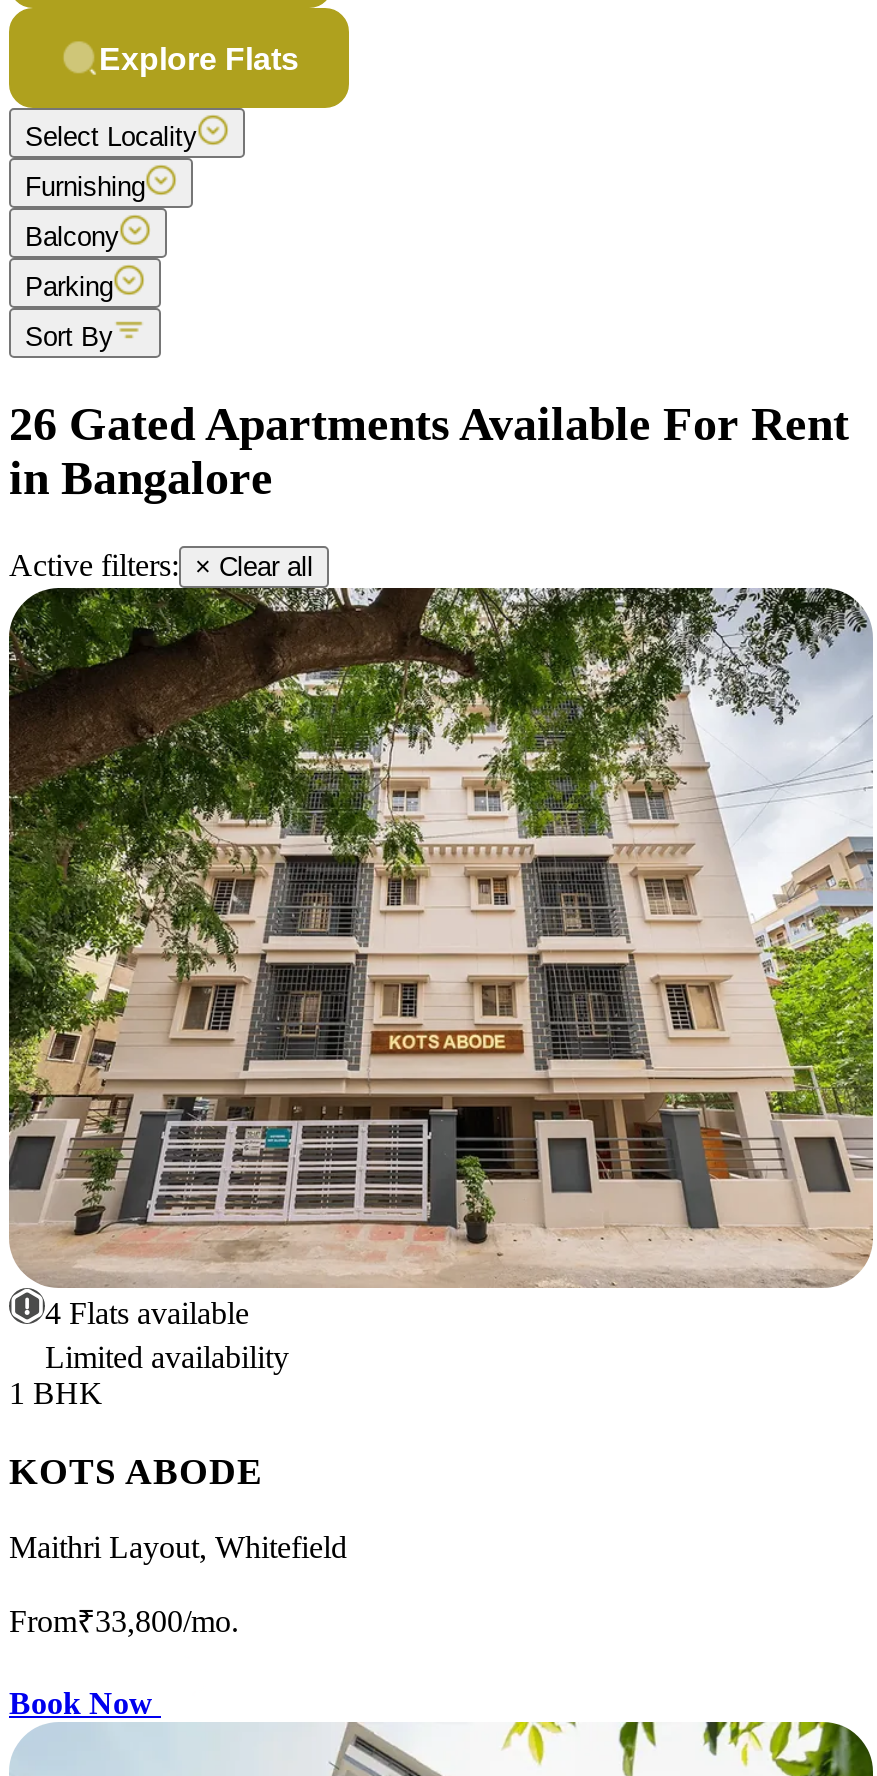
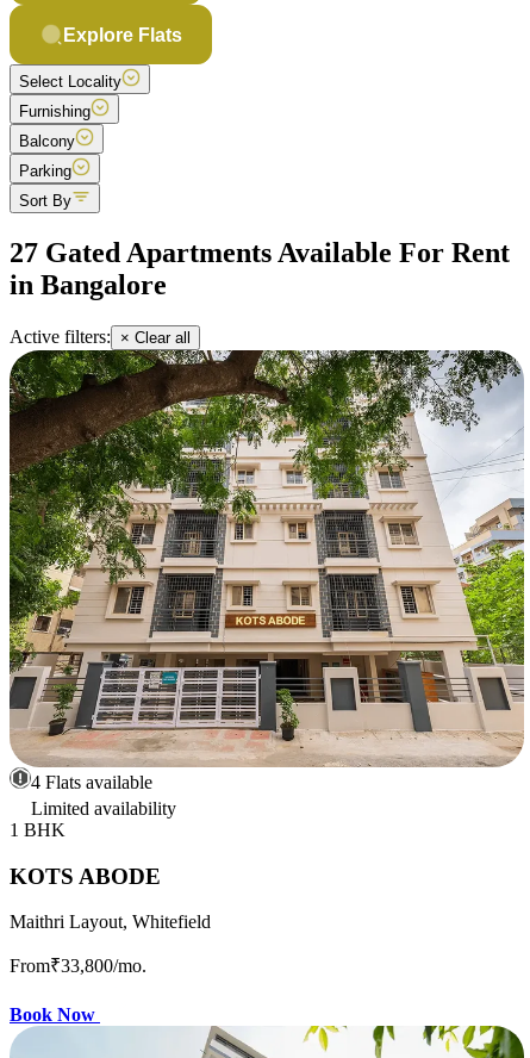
- 26 Gated Apartments Available For Rent
+ 27 Gated Apartments Available For Rent
